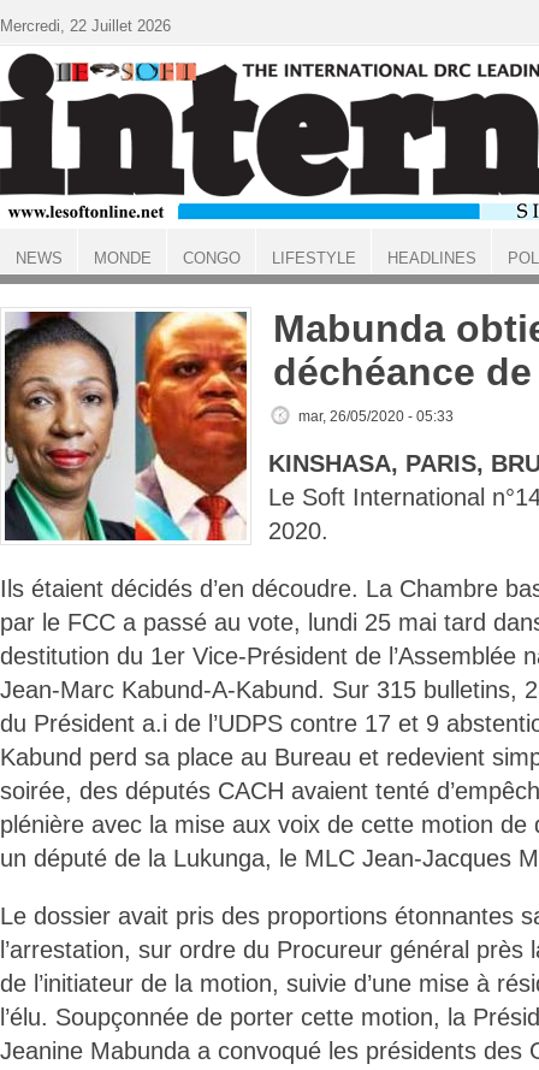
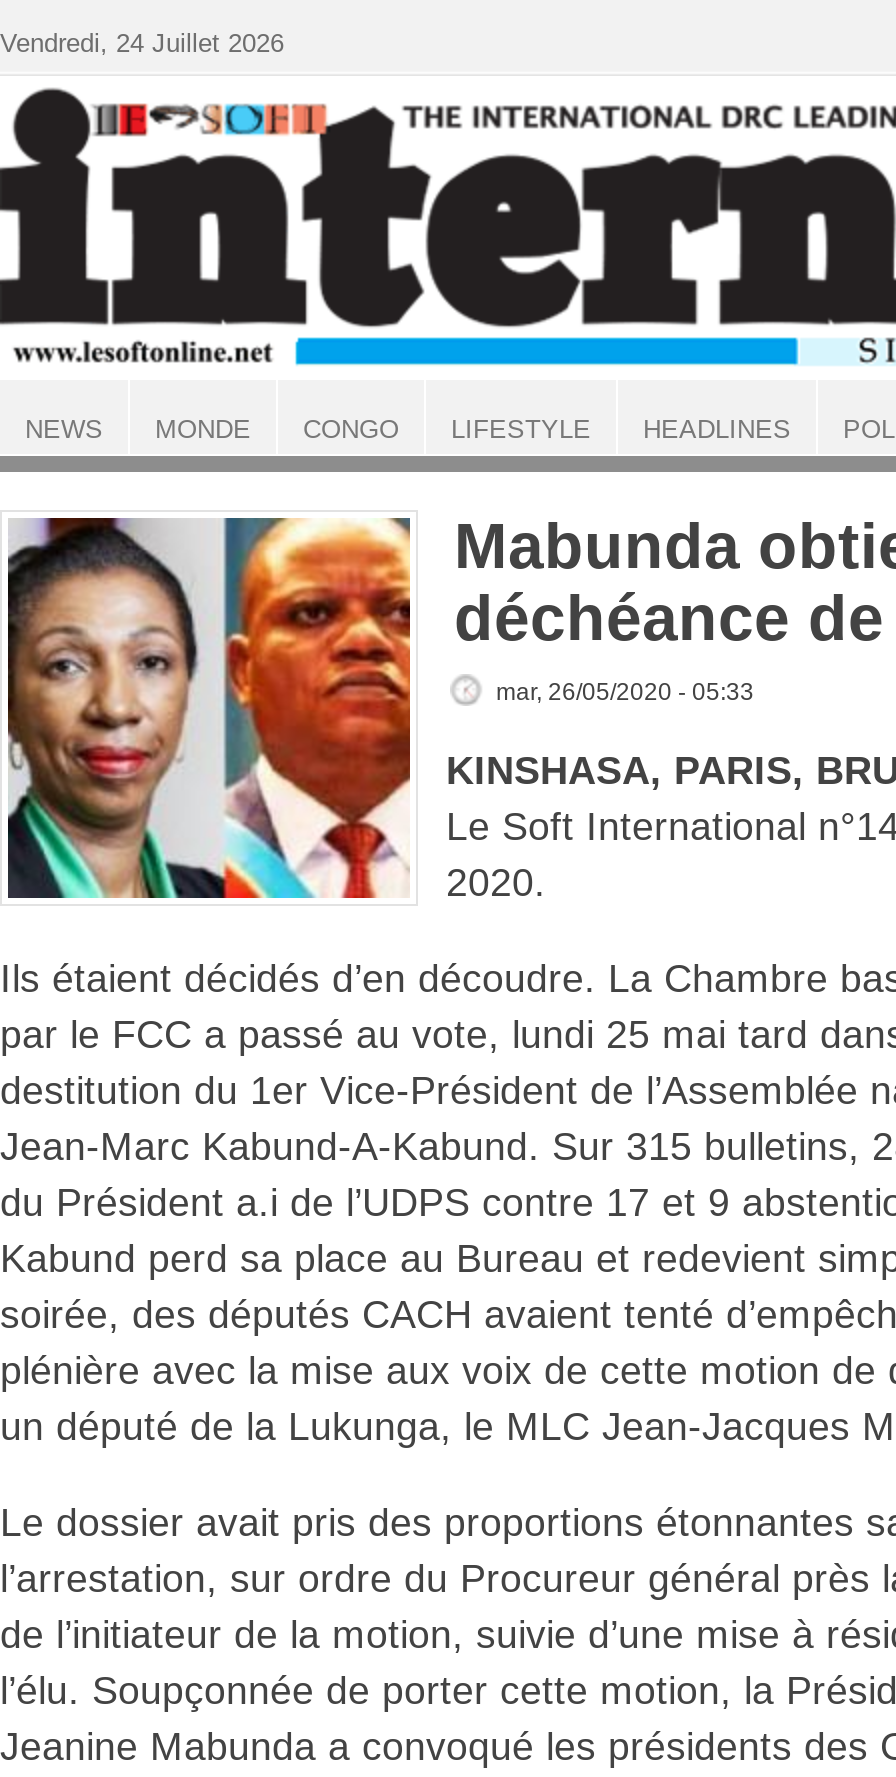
- Mercredi, 22 Juillet 2026
+ Vendredi, 24 Juillet 2026
